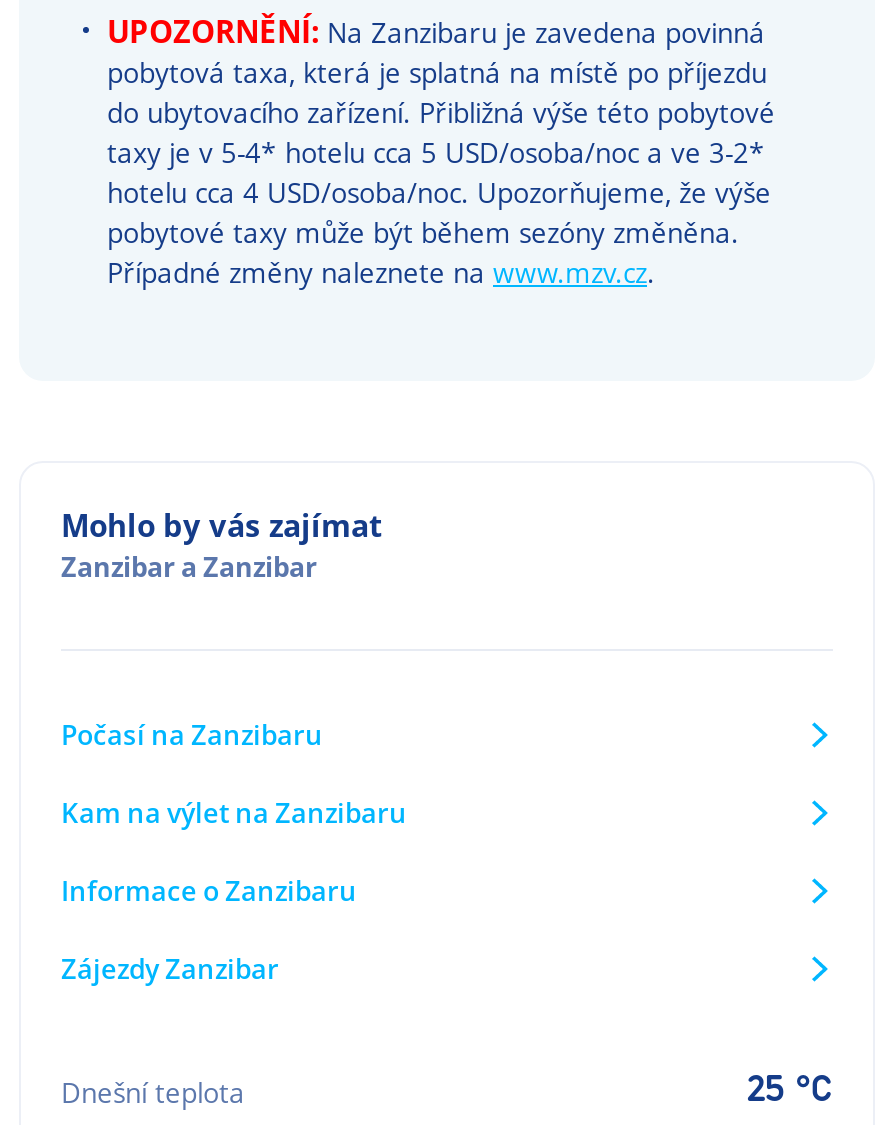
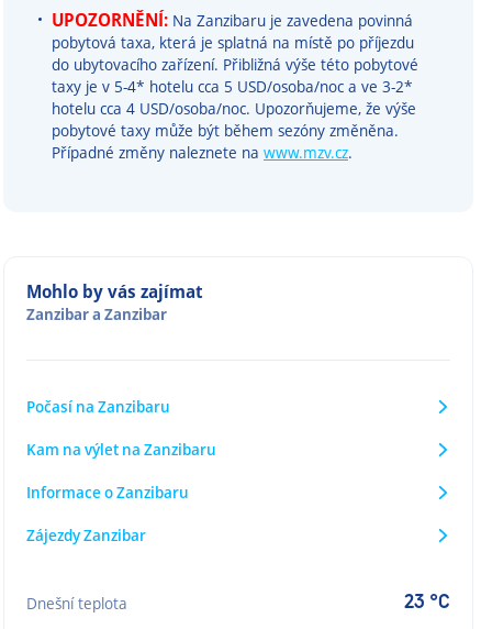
- 25 °C
+ 23 °C
